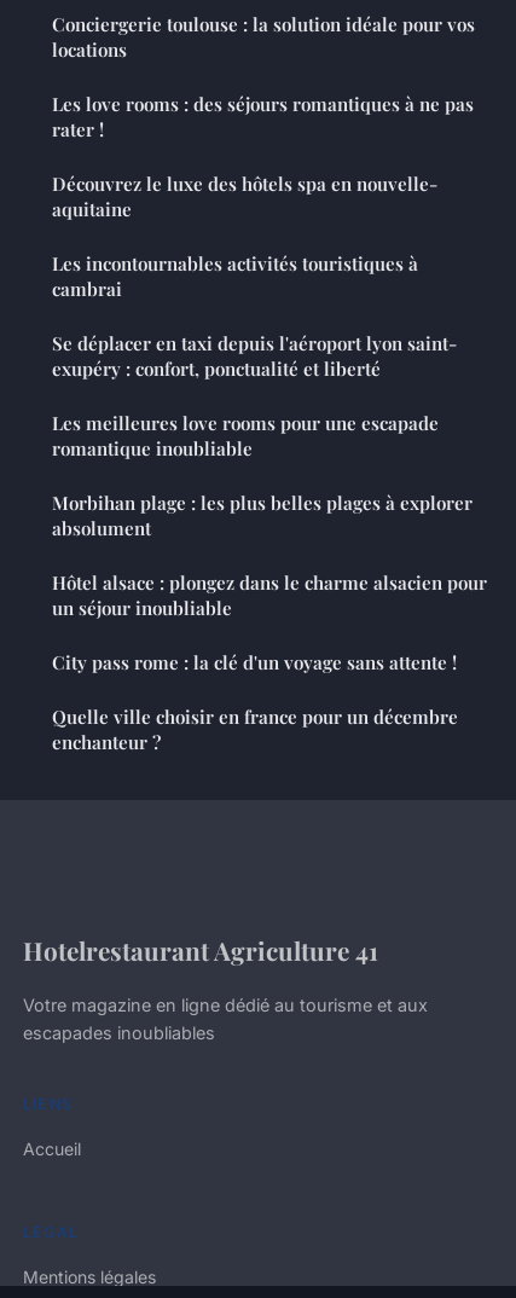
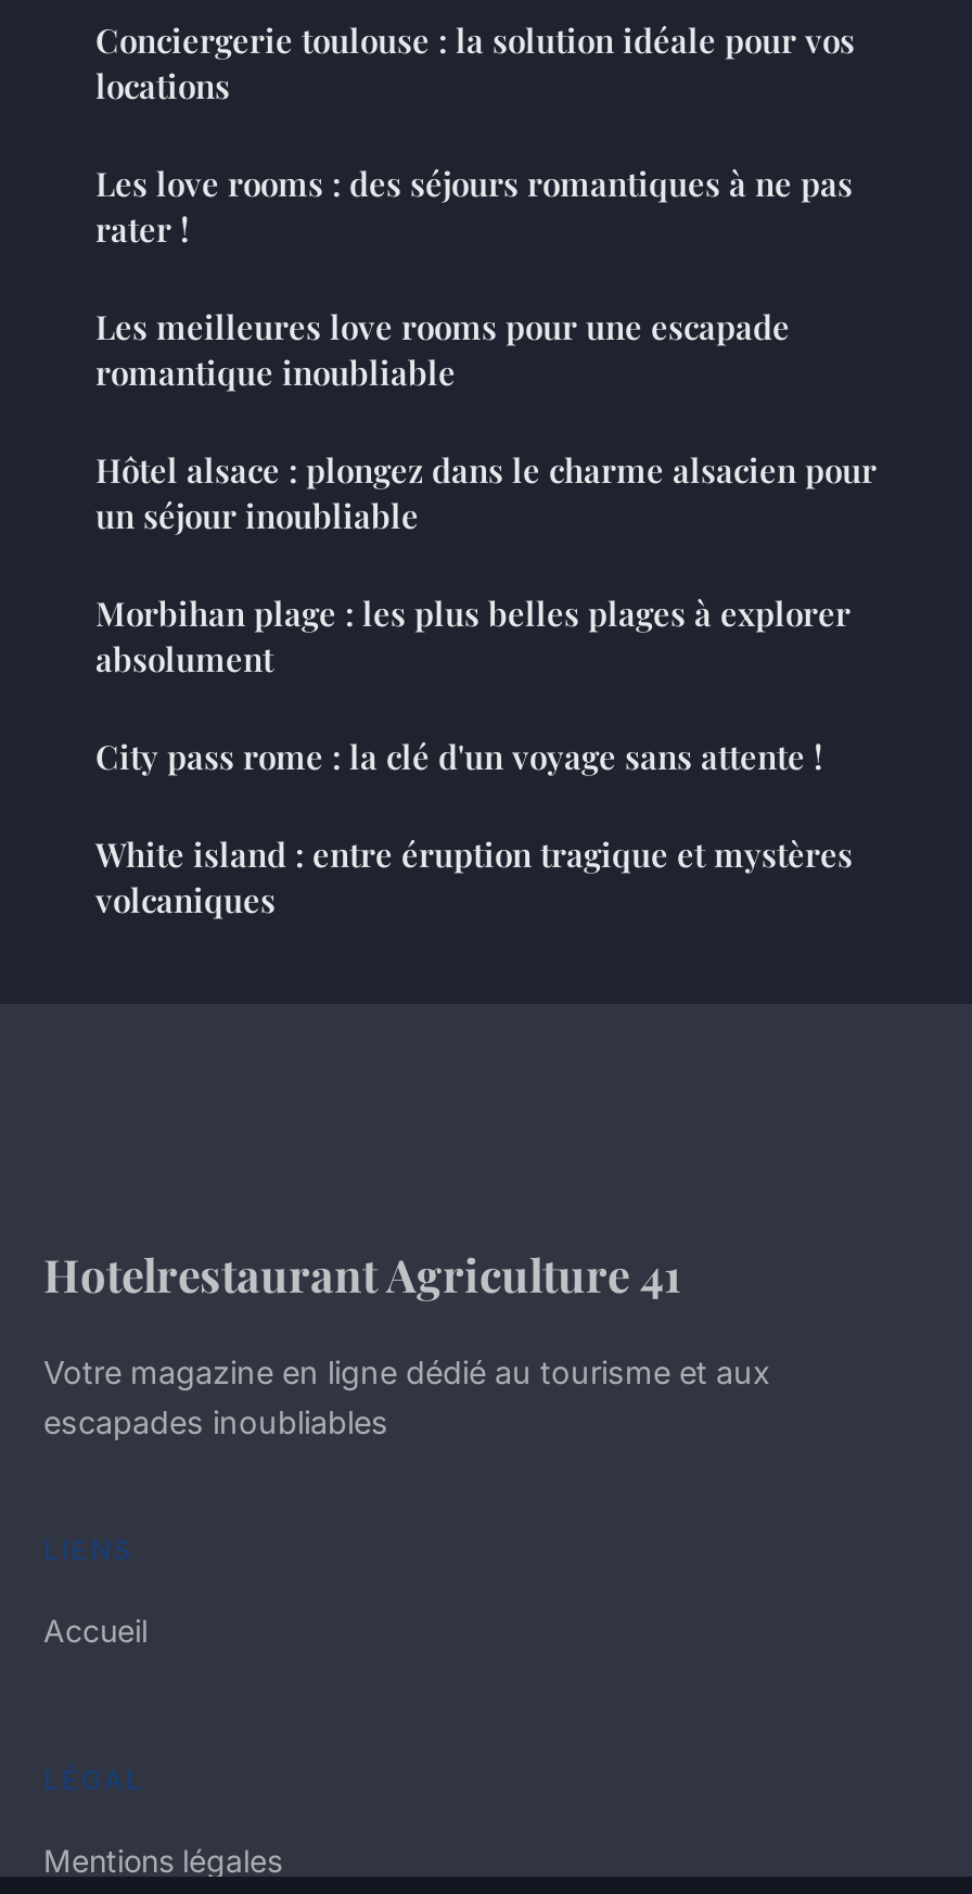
- Découvrez le luxe des hôtels spa en nouvelle-
- aquitaine
- Les incontournables activités touristiques à
- cambrai
- Se déplacer en taxi depuis l'aéroport lyon saint-
- exupéry : confort, ponctualité et liberté

moved up: Hôtel alsace : plongez dans le charme alsacien pour | un séjour inoubliable

- Quelle ville choisir en france pour un décembre
- enchanteur ?
+ White island : entre éruption tragique et mystères
+ volcaniques
